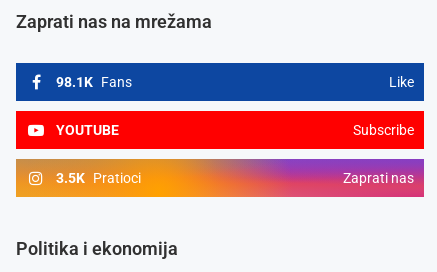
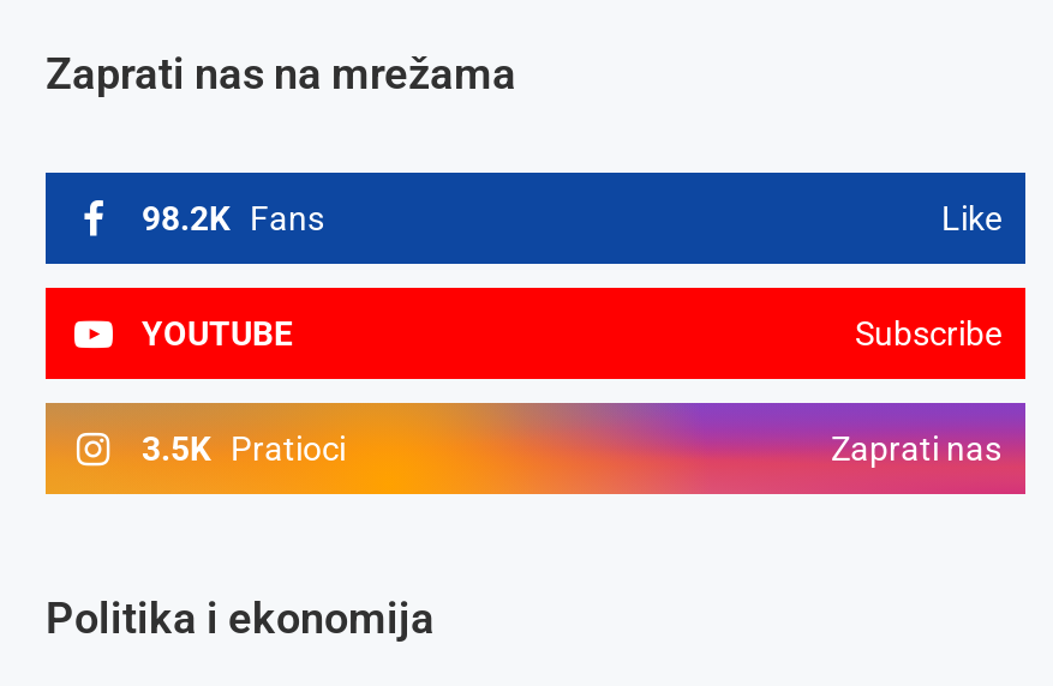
- 98.1K Fans
+ 98.2K Fans
